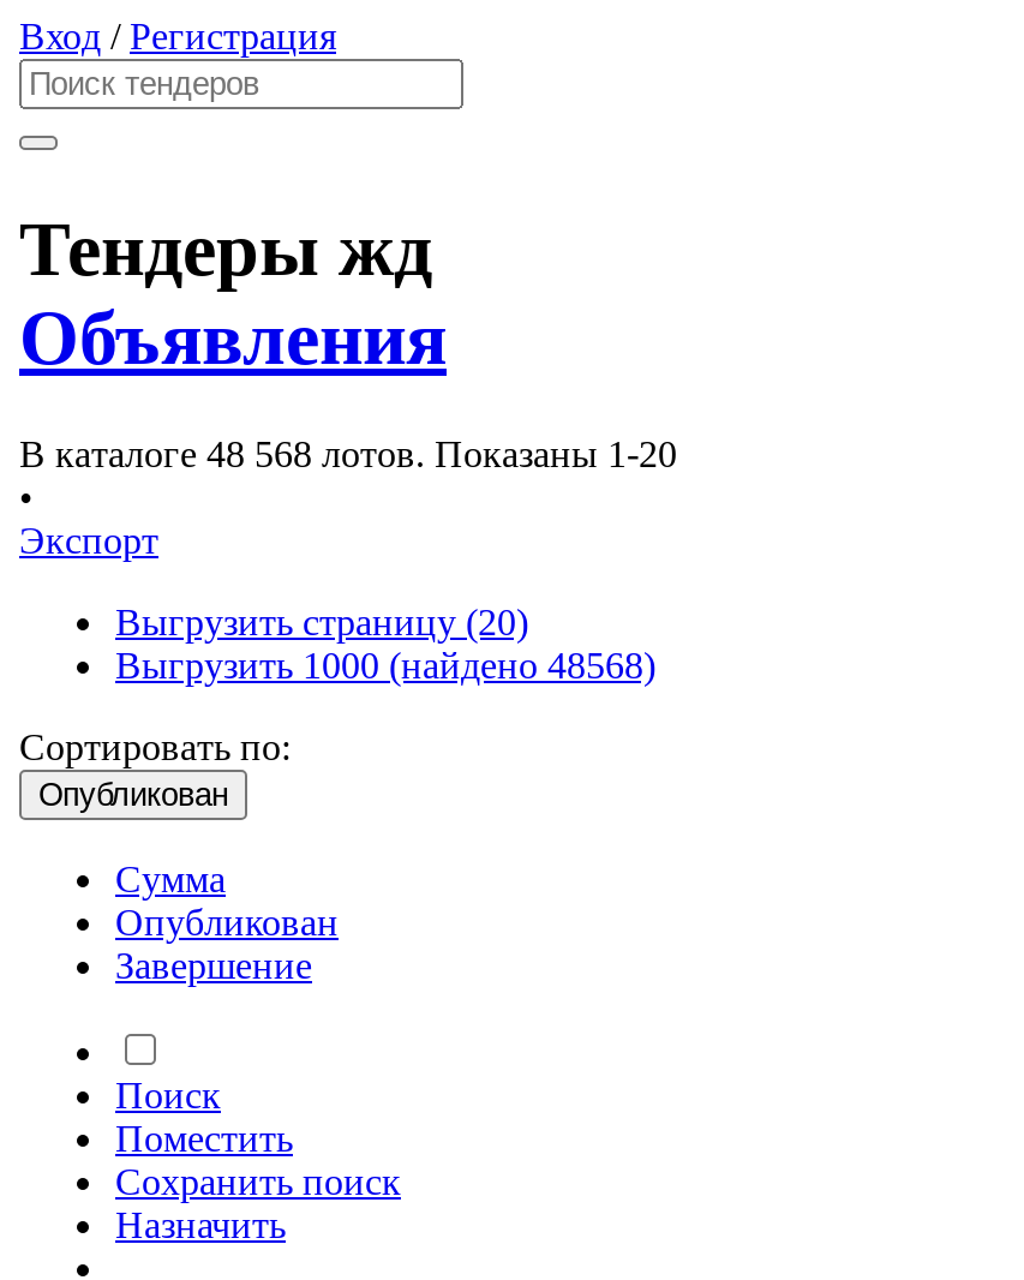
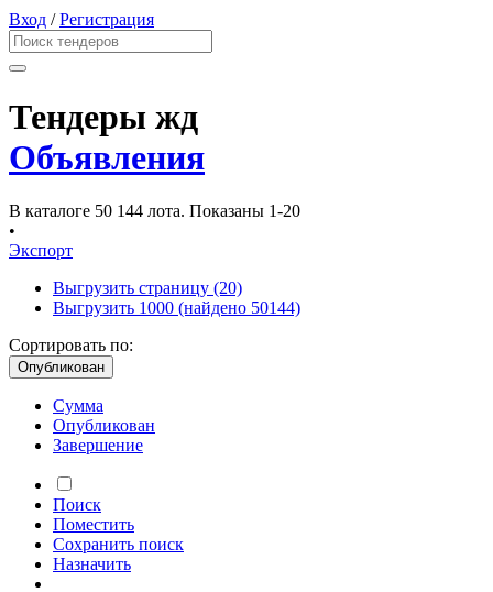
- В каталоге 48 568 лотов. Показаны 1-20
+ В каталоге 50 144 лота. Показаны 1-20

- Выгрузить 1000 (найдено 48568)
+ Выгрузить 1000 (найдено 50144)
